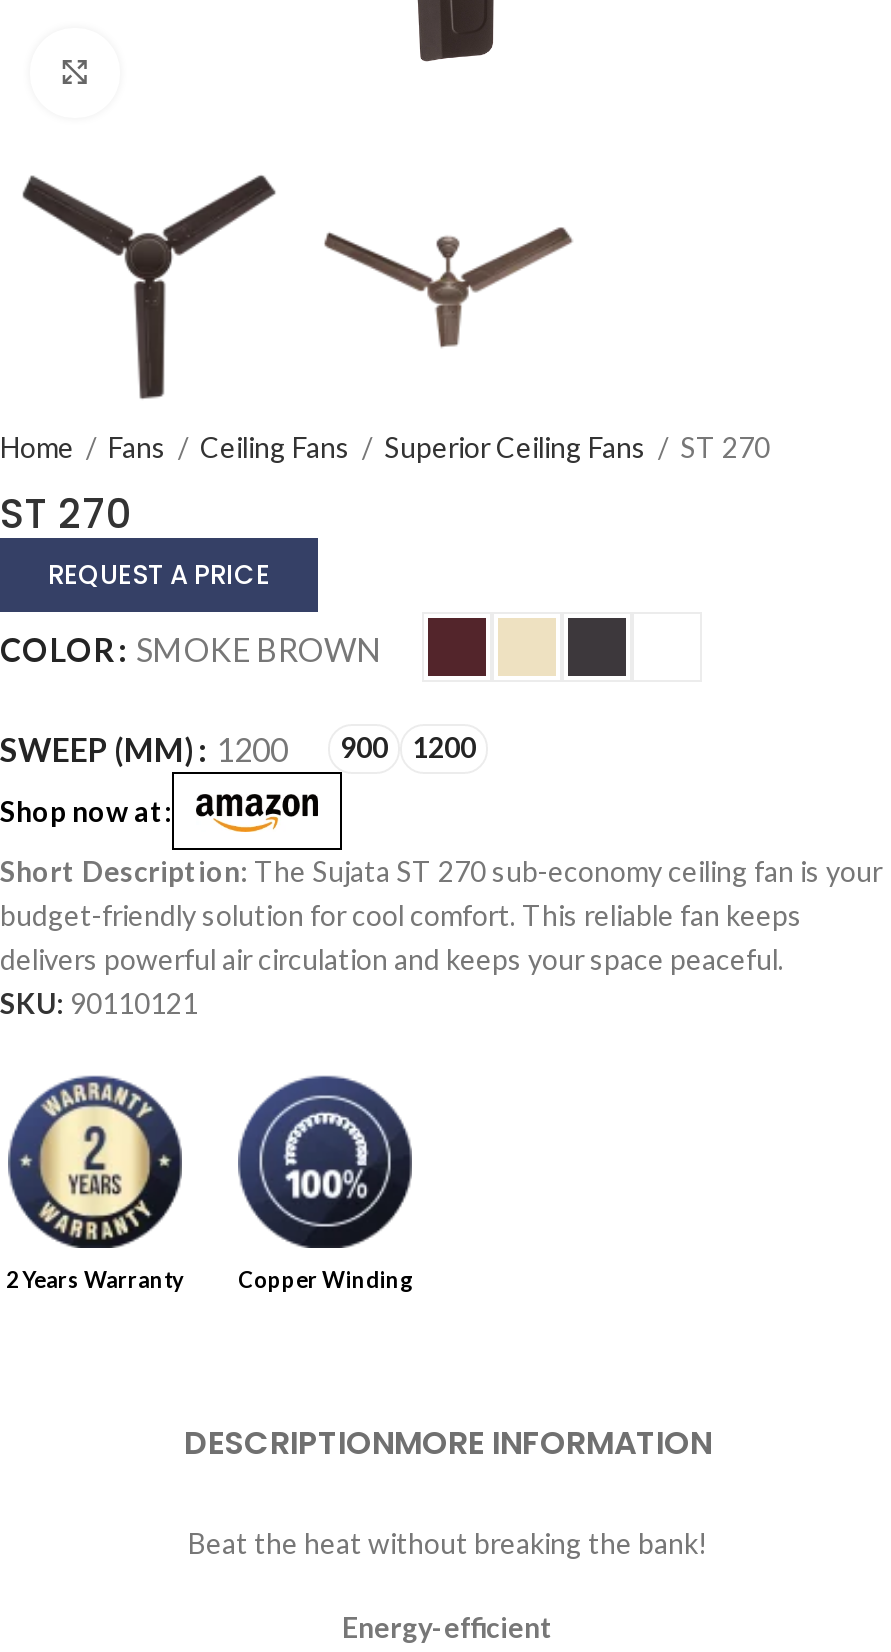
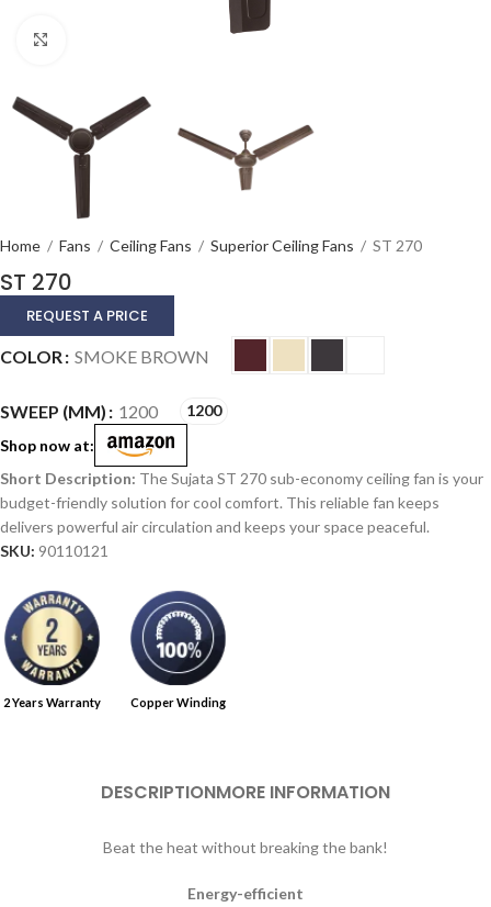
- 900
